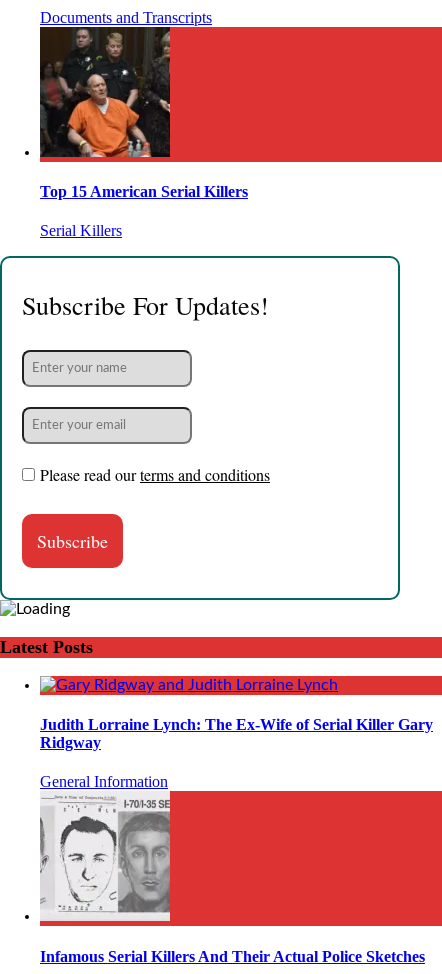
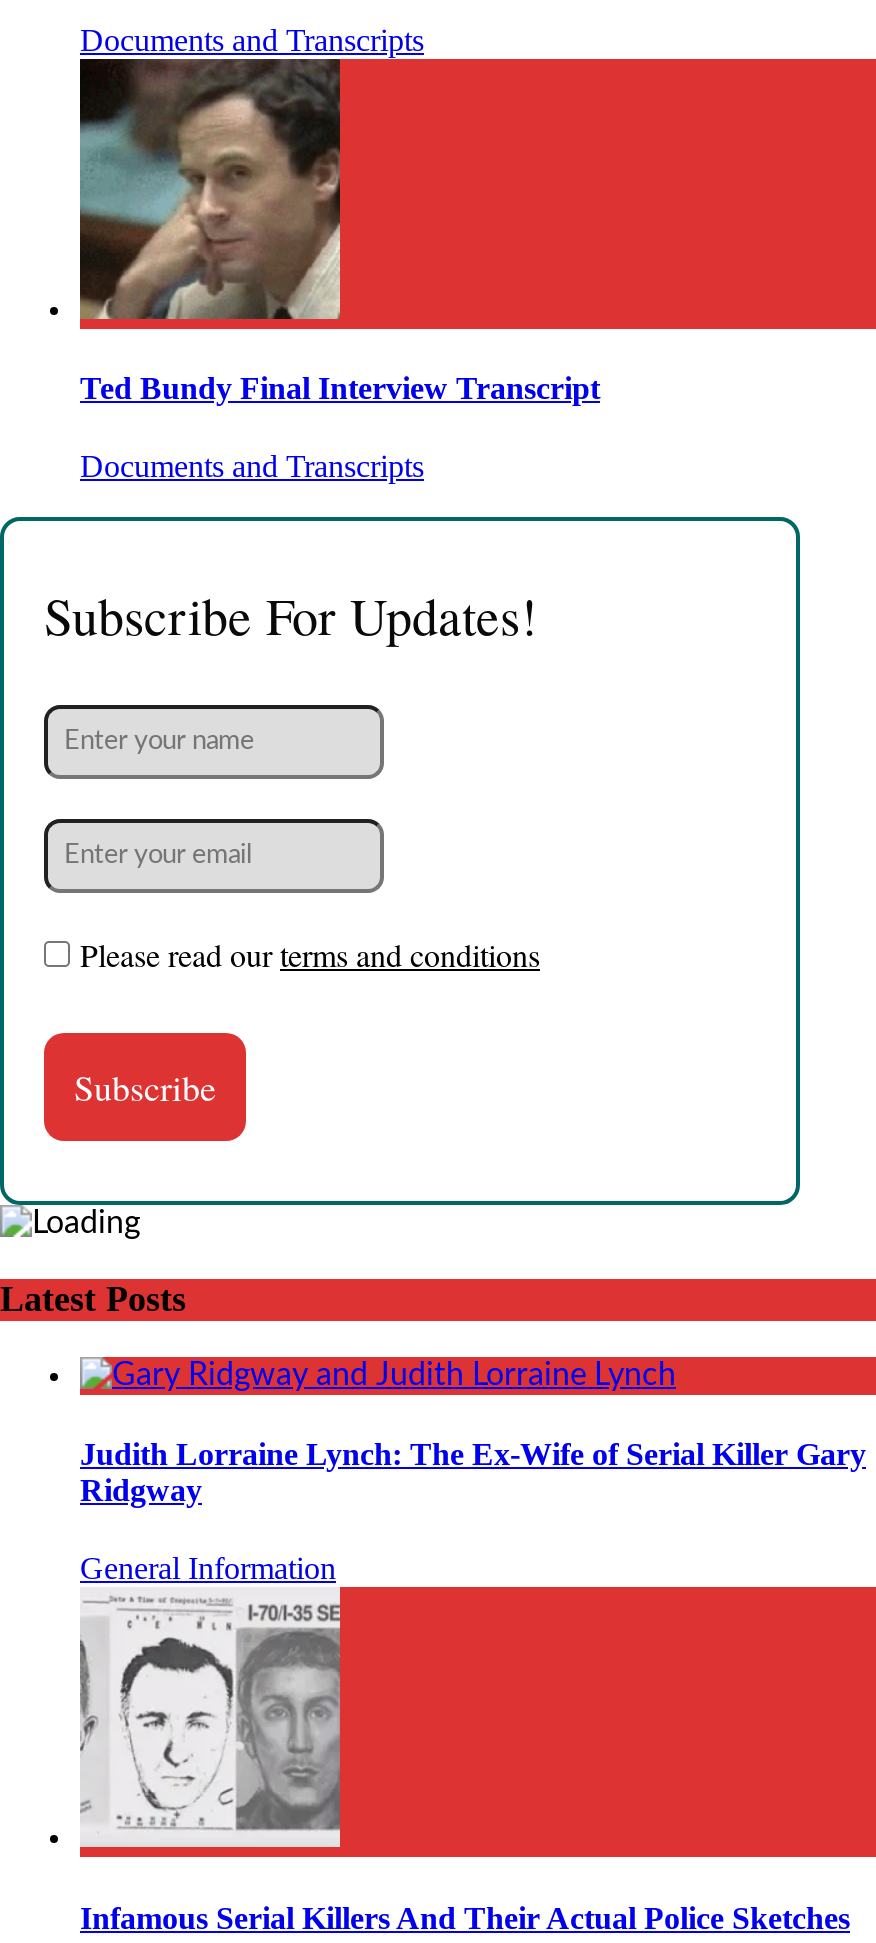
- [image]
- Top 15 American Serial Killers
+ [image]
+ Ted Bundy Final Interview Transcript

- Serial Killers
+ Documents and Transcripts
